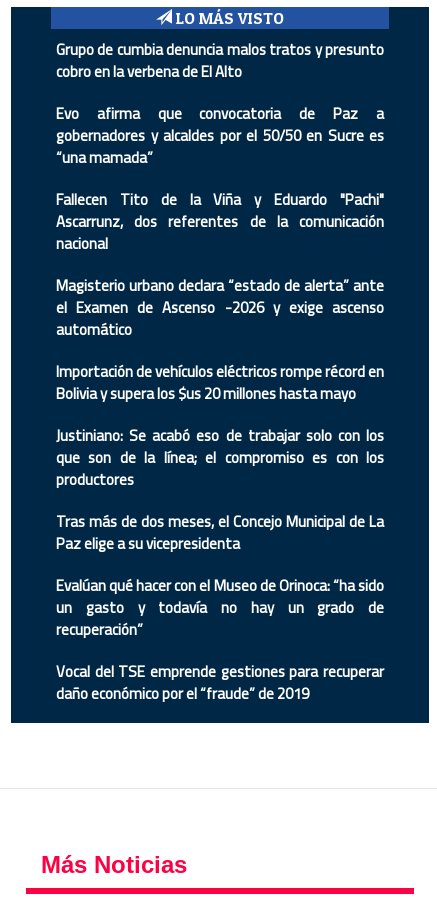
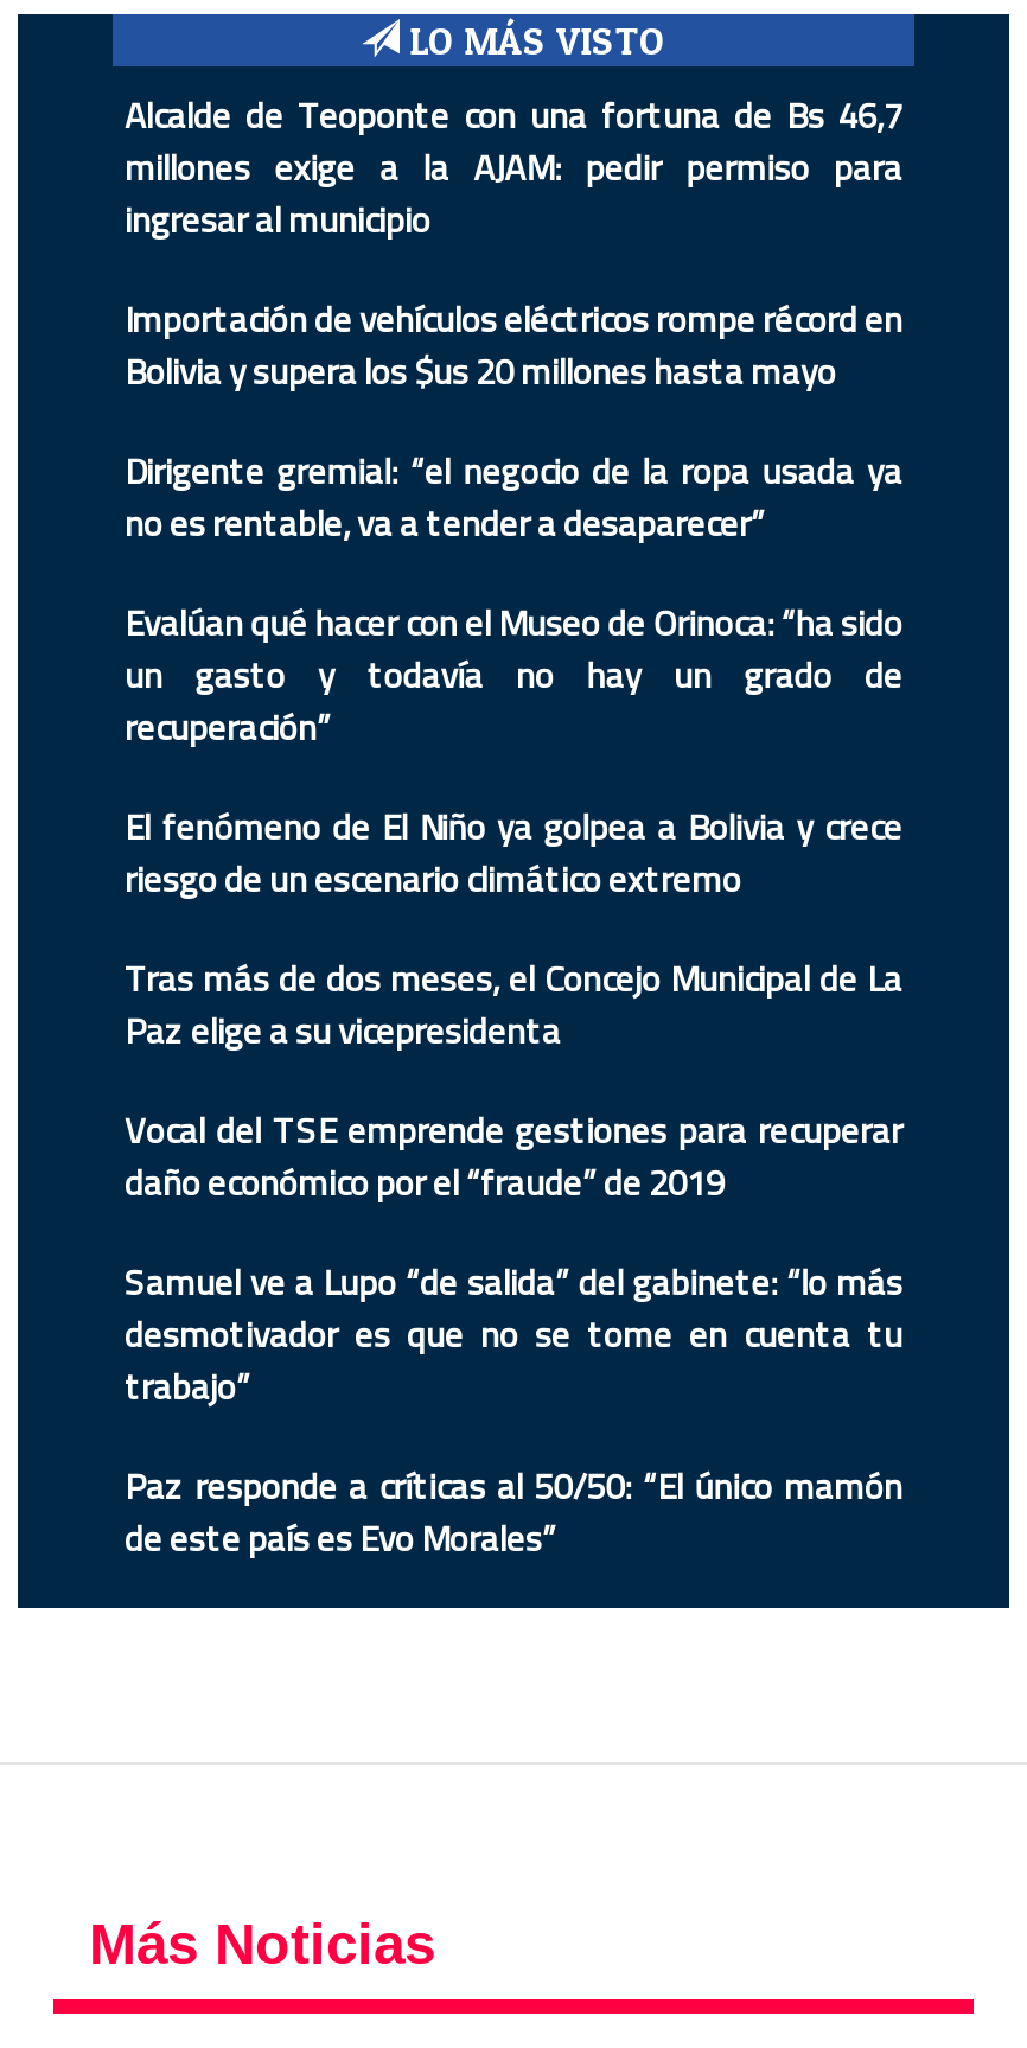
- Grupo de cumbia denuncia malos tratos y presunto
- cobro en la verbena de El Alto
- Evo afirma que convocatoria de Paz a
- gobernadores y alcaldes por el 50/50 en Sucre es
- “una mamada”
- Fallecen Tito de la Viña y Eduardo "Pachi"
- Ascarrunz, dos referentes de la comunicación
- nacional
- Magisterio urbano declara “estado de alerta” ante
- el Examen de Ascenso -2026 y exige ascenso
- automático
+ Alcalde de Teoponte con una fortuna de Bs 46,7
+ millones exige a la AJAM: pedir permiso para
+ ingresar al municipio

moved up: Importación de vehículos eléctricos rompe récord en | Bolivia y supera los $us 20 millones hasta mayo

- Justiniano: Se acabó eso de trabajar solo con los
- que son de la línea; el compromiso es con los
- productores
+ Dirigente gremial: “el negocio de la ropa usada ya
+ no es rentable, va a tender a desaparecer”

moved down: Tras más de dos meses, el Concejo Municipal de La | Paz elige a su vicepresidenta

moved up: Evalúan qué hacer con el Museo de Orinoca: “ha sido | un gasto y todavía no hay un grado de

+ El fenómeno de El Niño ya golpea a Bolivia y crece
+ riesgo de un escenario climático extremo

moved up: Vocal del TSE emprende gestiones para recuperar | daño económico por el “fraude” de 2019

+ Samuel ve a Lupo “de salida” del gabinete: “lo más
+ desmotivador es que no se tome en cuenta tu
+ trabajo”
+ Paz responde a críticas al 50/50: “El único mamón
+ de este país es Evo Morales”
